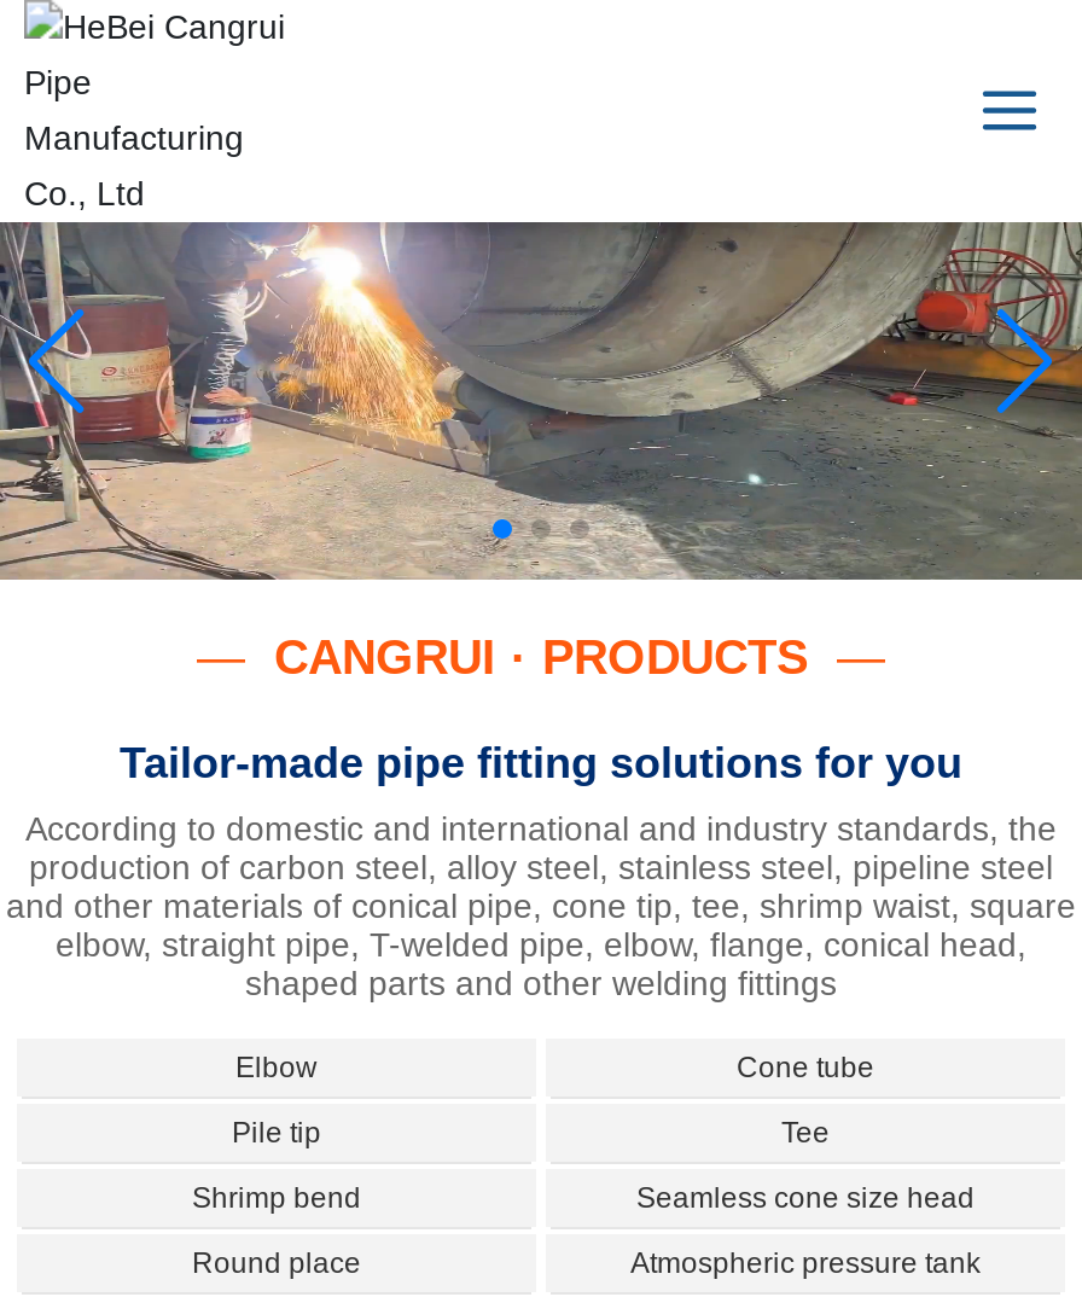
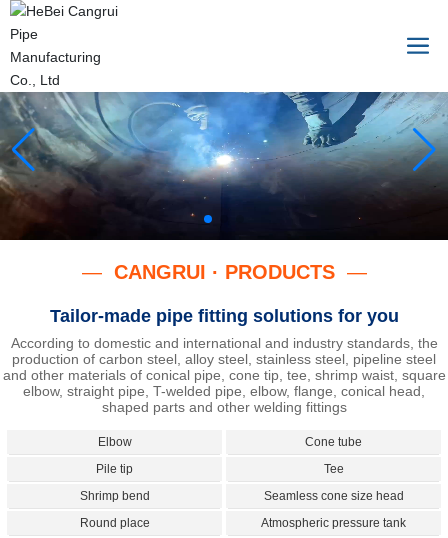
- [image]
+ [image]
